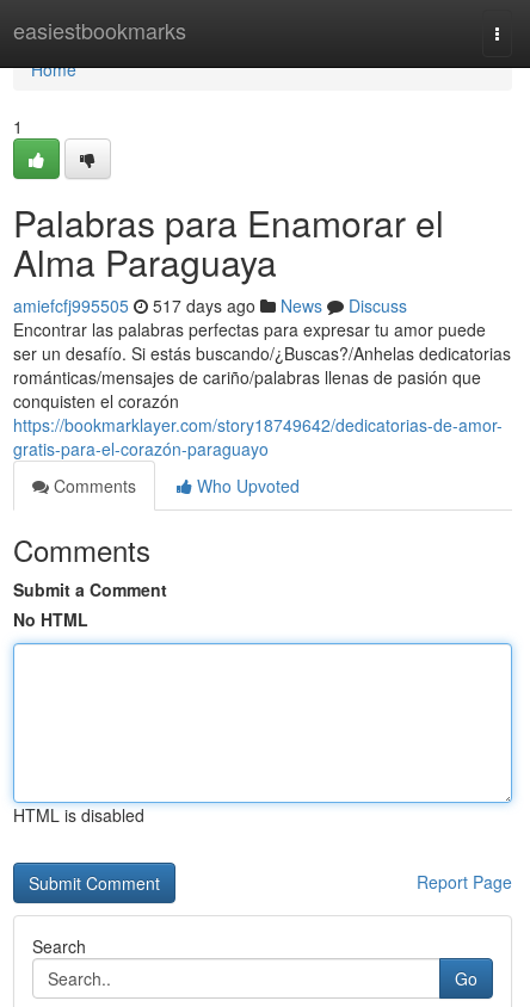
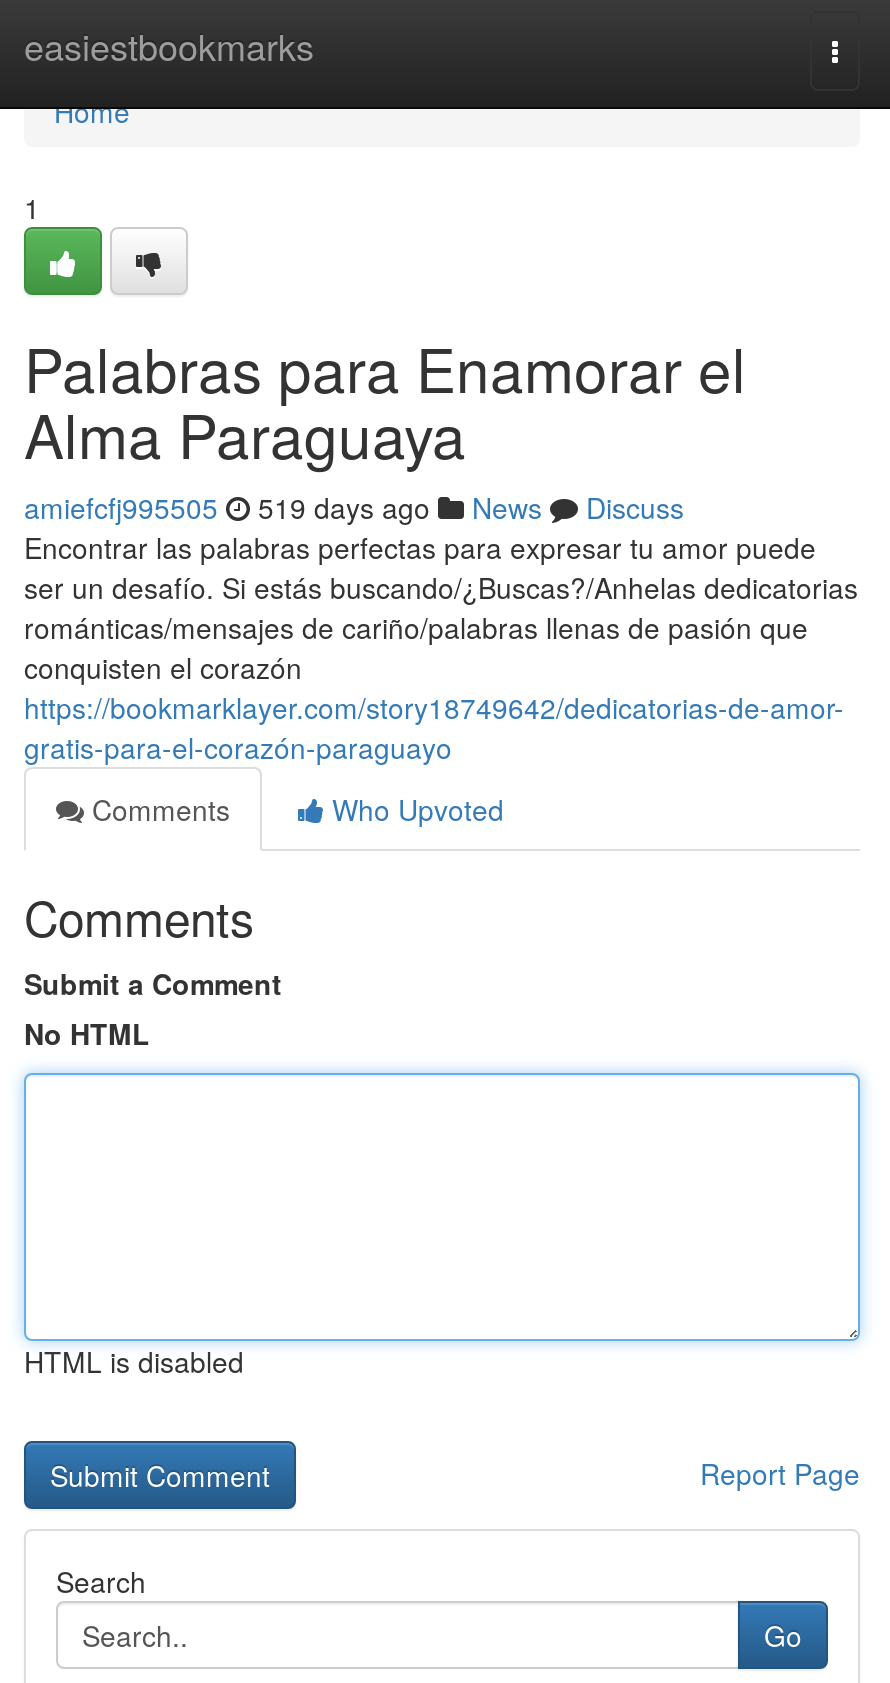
- amiefcfj995505 517 days ago News Discuss
+ amiefcfj995505 519 days ago News Discuss
